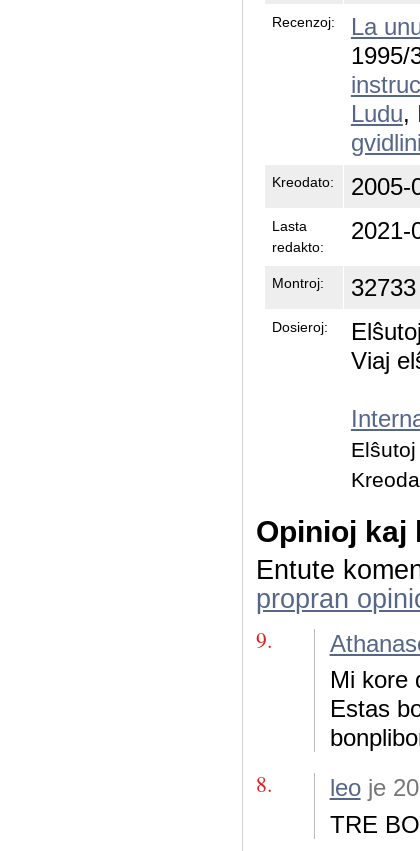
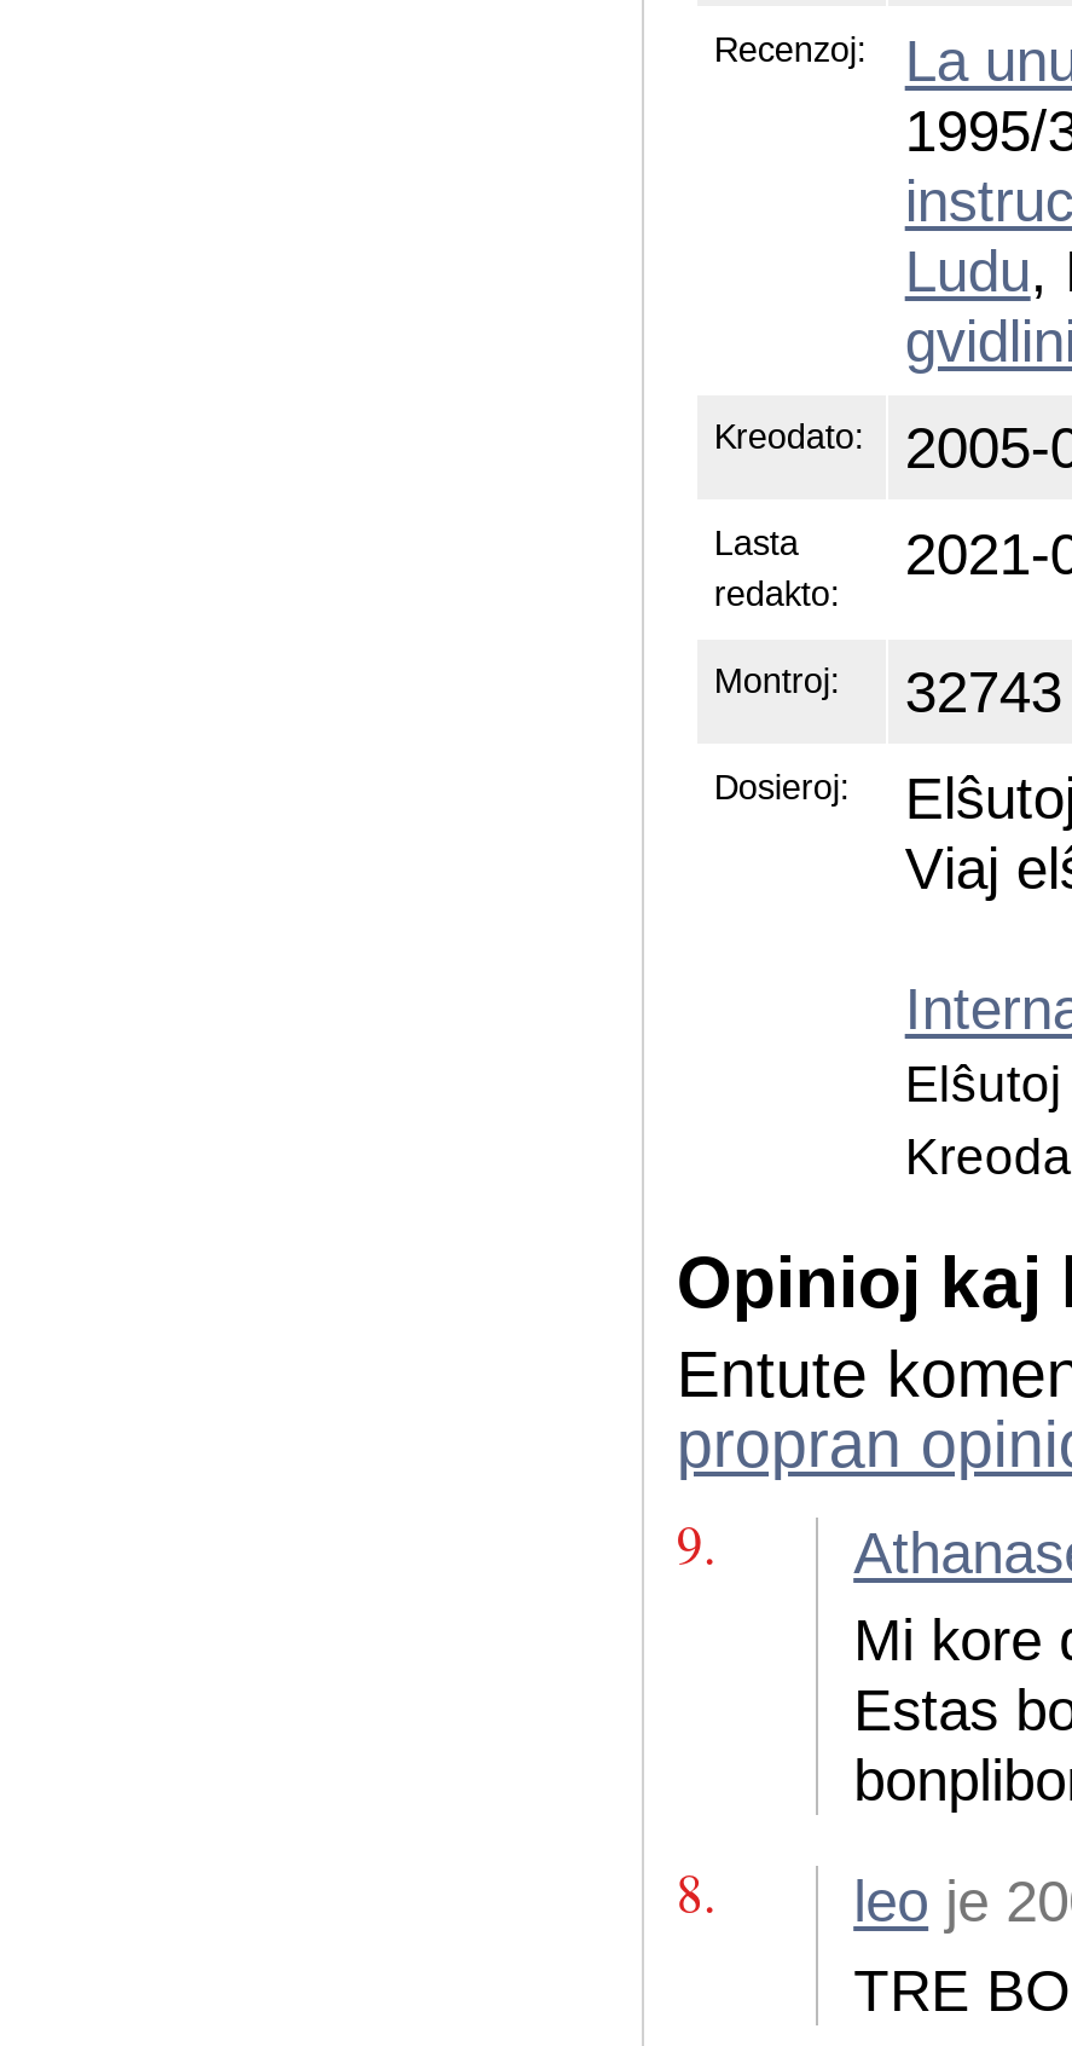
- Montroj: 32733
+ Montroj: 32743
